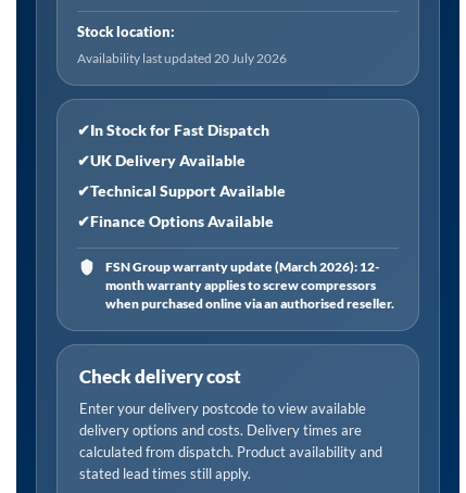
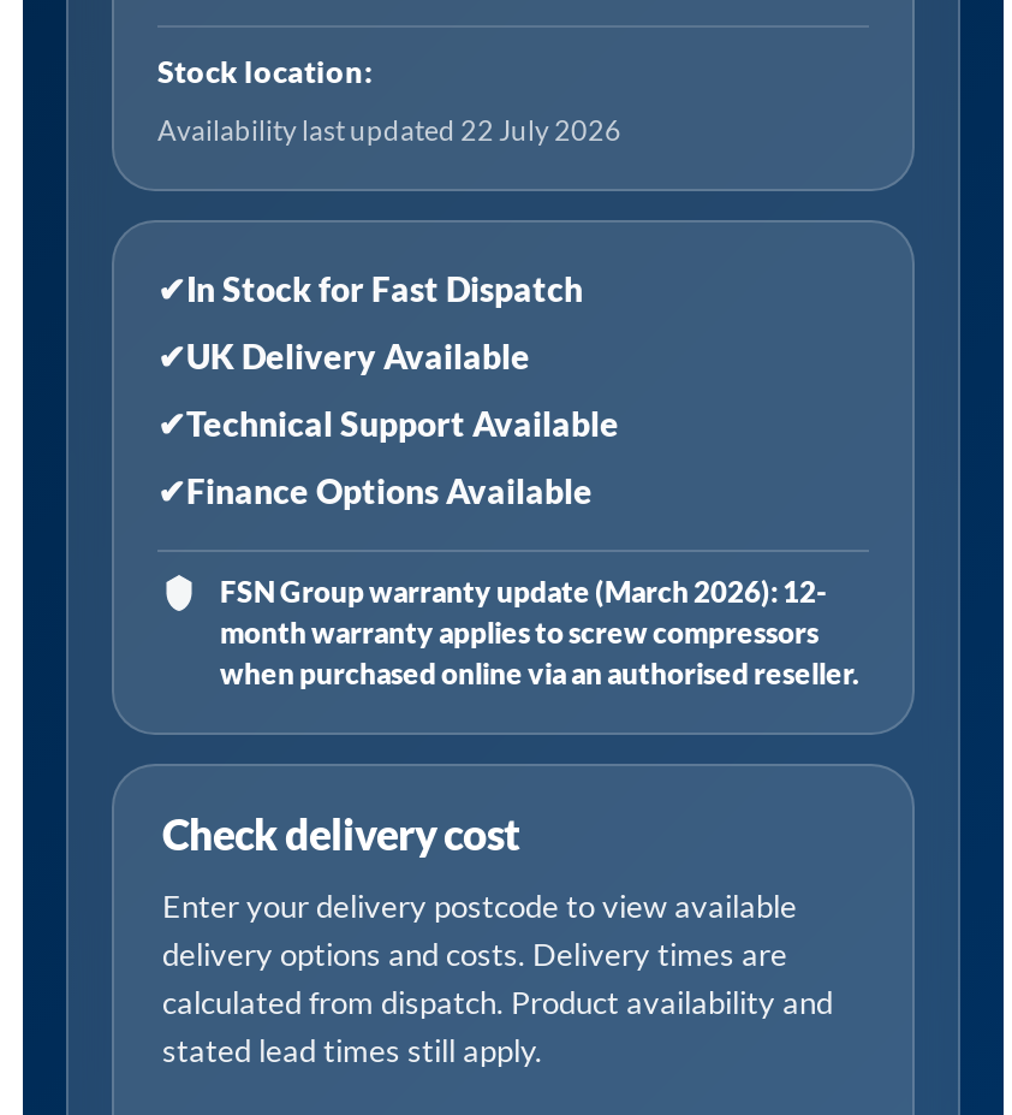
- Availability last updated 20 July 2026
+ Availability last updated 22 July 2026
